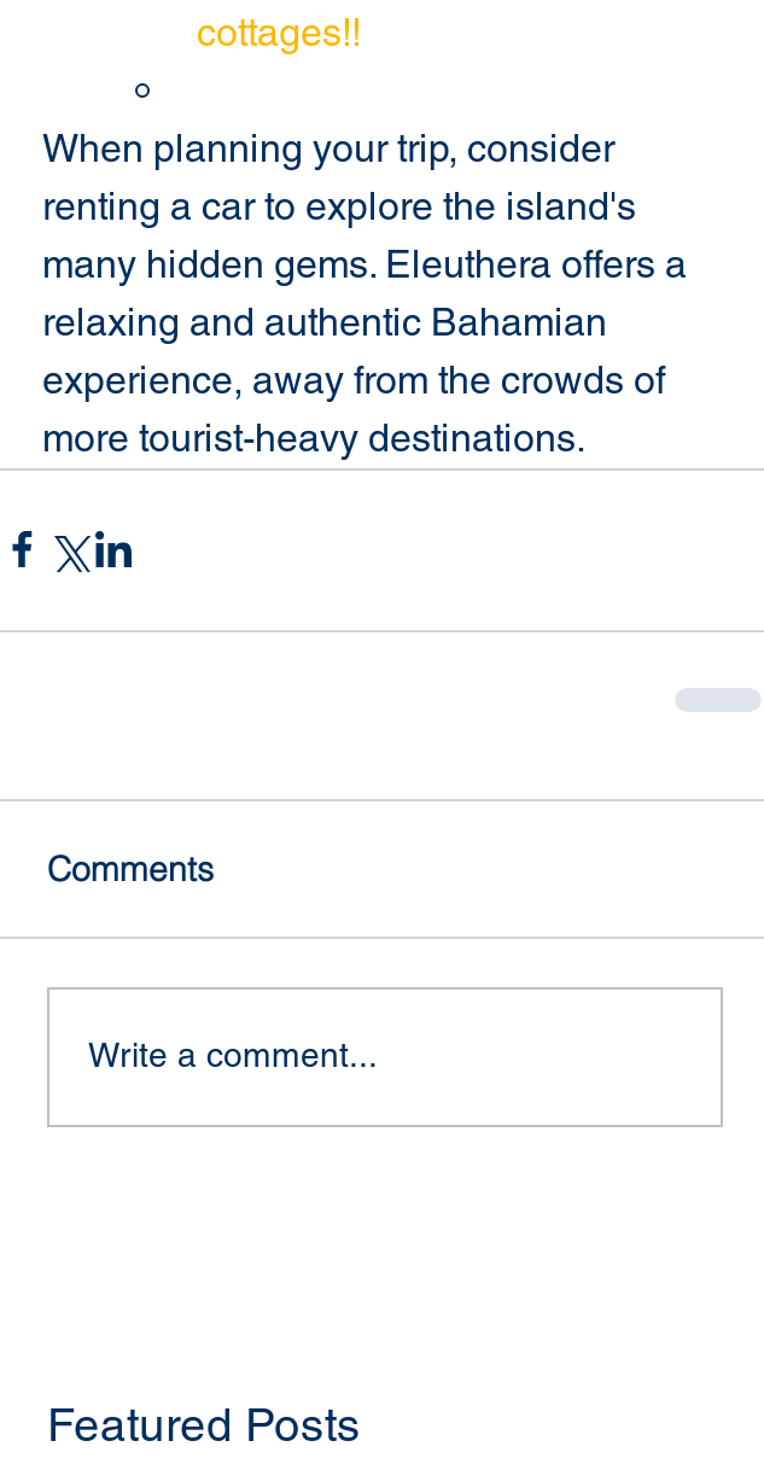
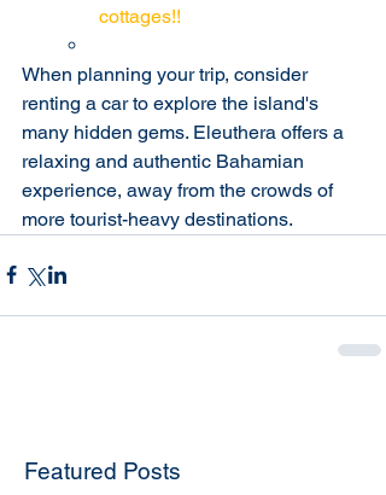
- Comments

- Write a comment...
